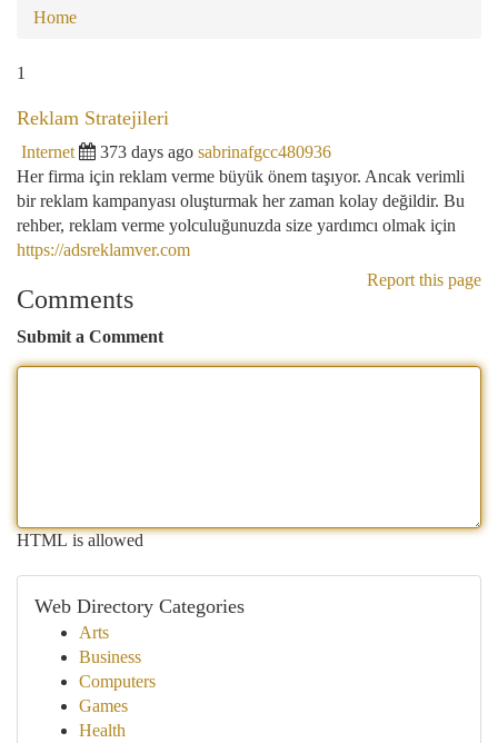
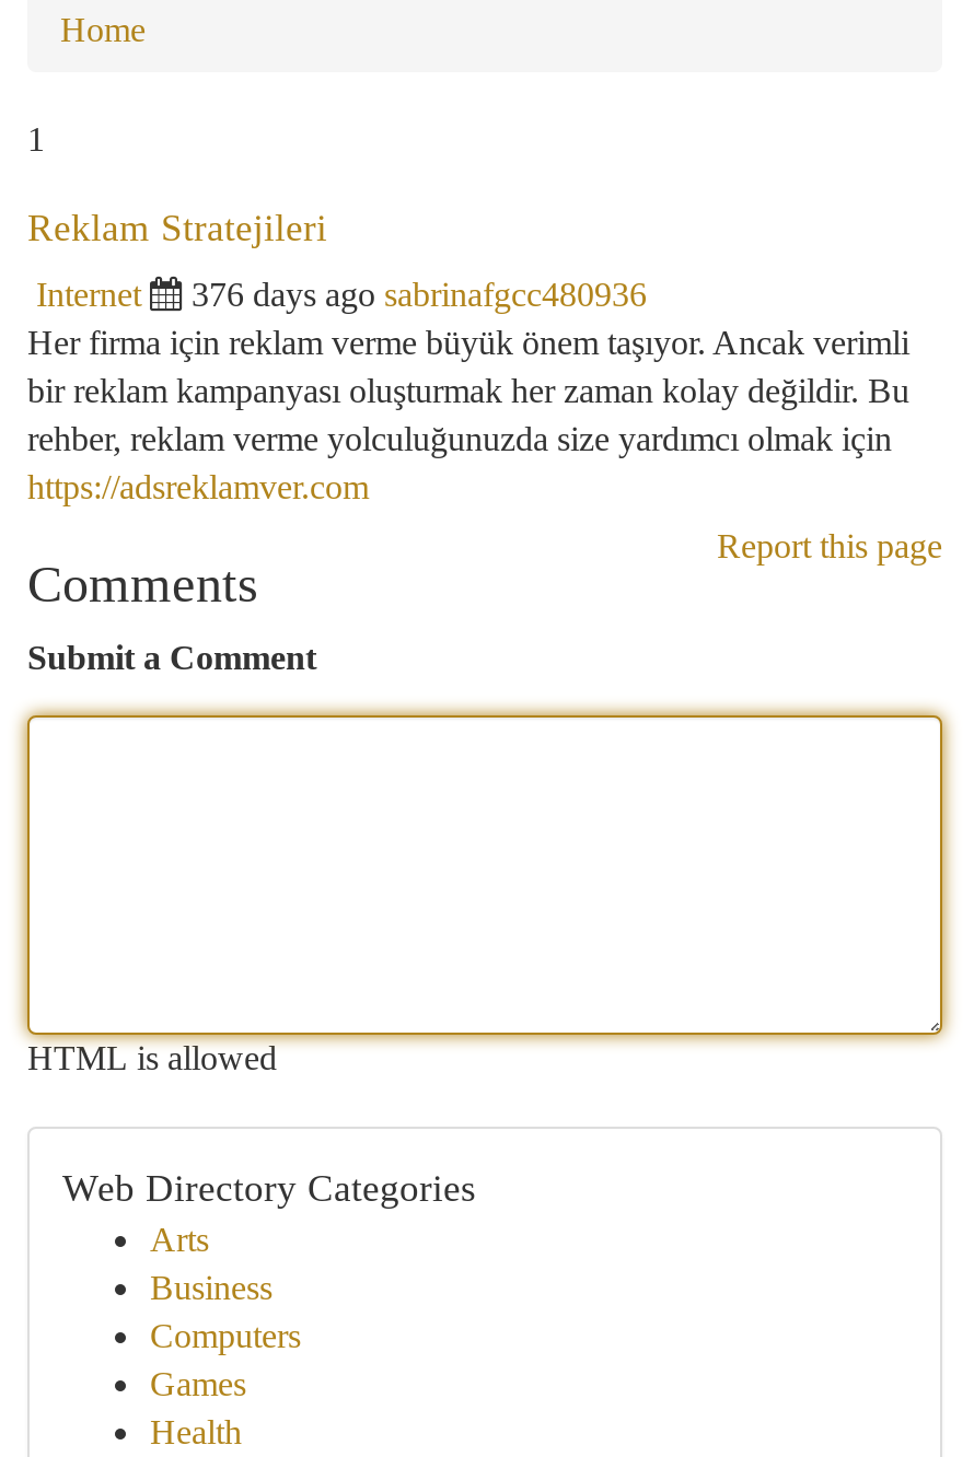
- 373 days ago sabrinafgcc480936
+ 376 days ago sabrinafgcc480936
